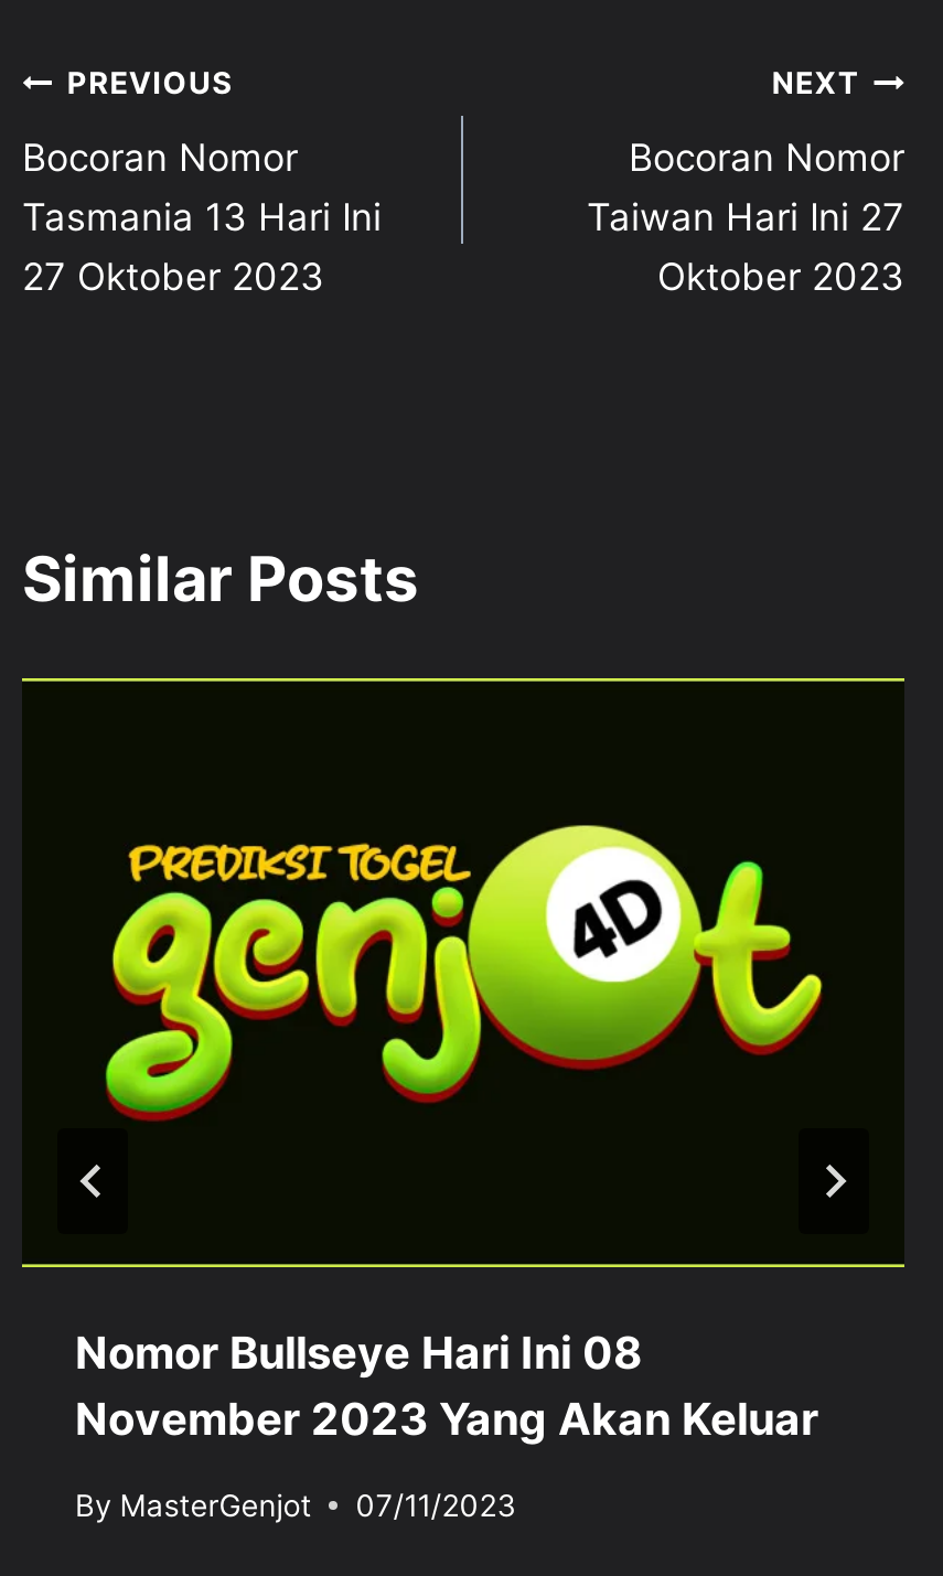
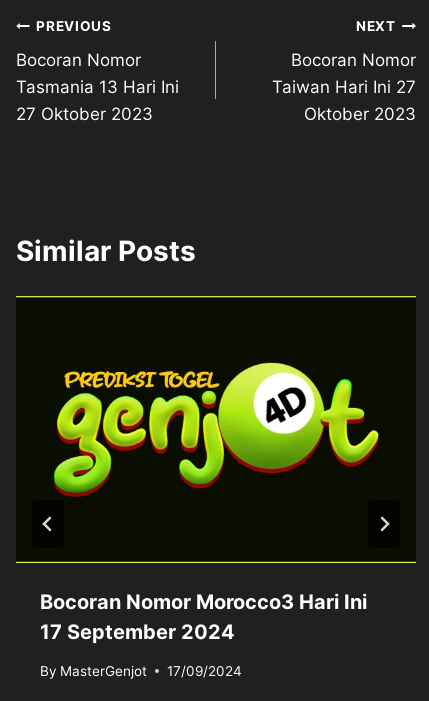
- Nomor Bullseye Hari Ini 08
- November 2023 Yang Akan Keluar
+ Bocoran Nomor Morocco3 Hari Ini
+ 17 September 2024

- By MasterGenjot 07/11/2023
+ By MasterGenjot 17/09/2024
